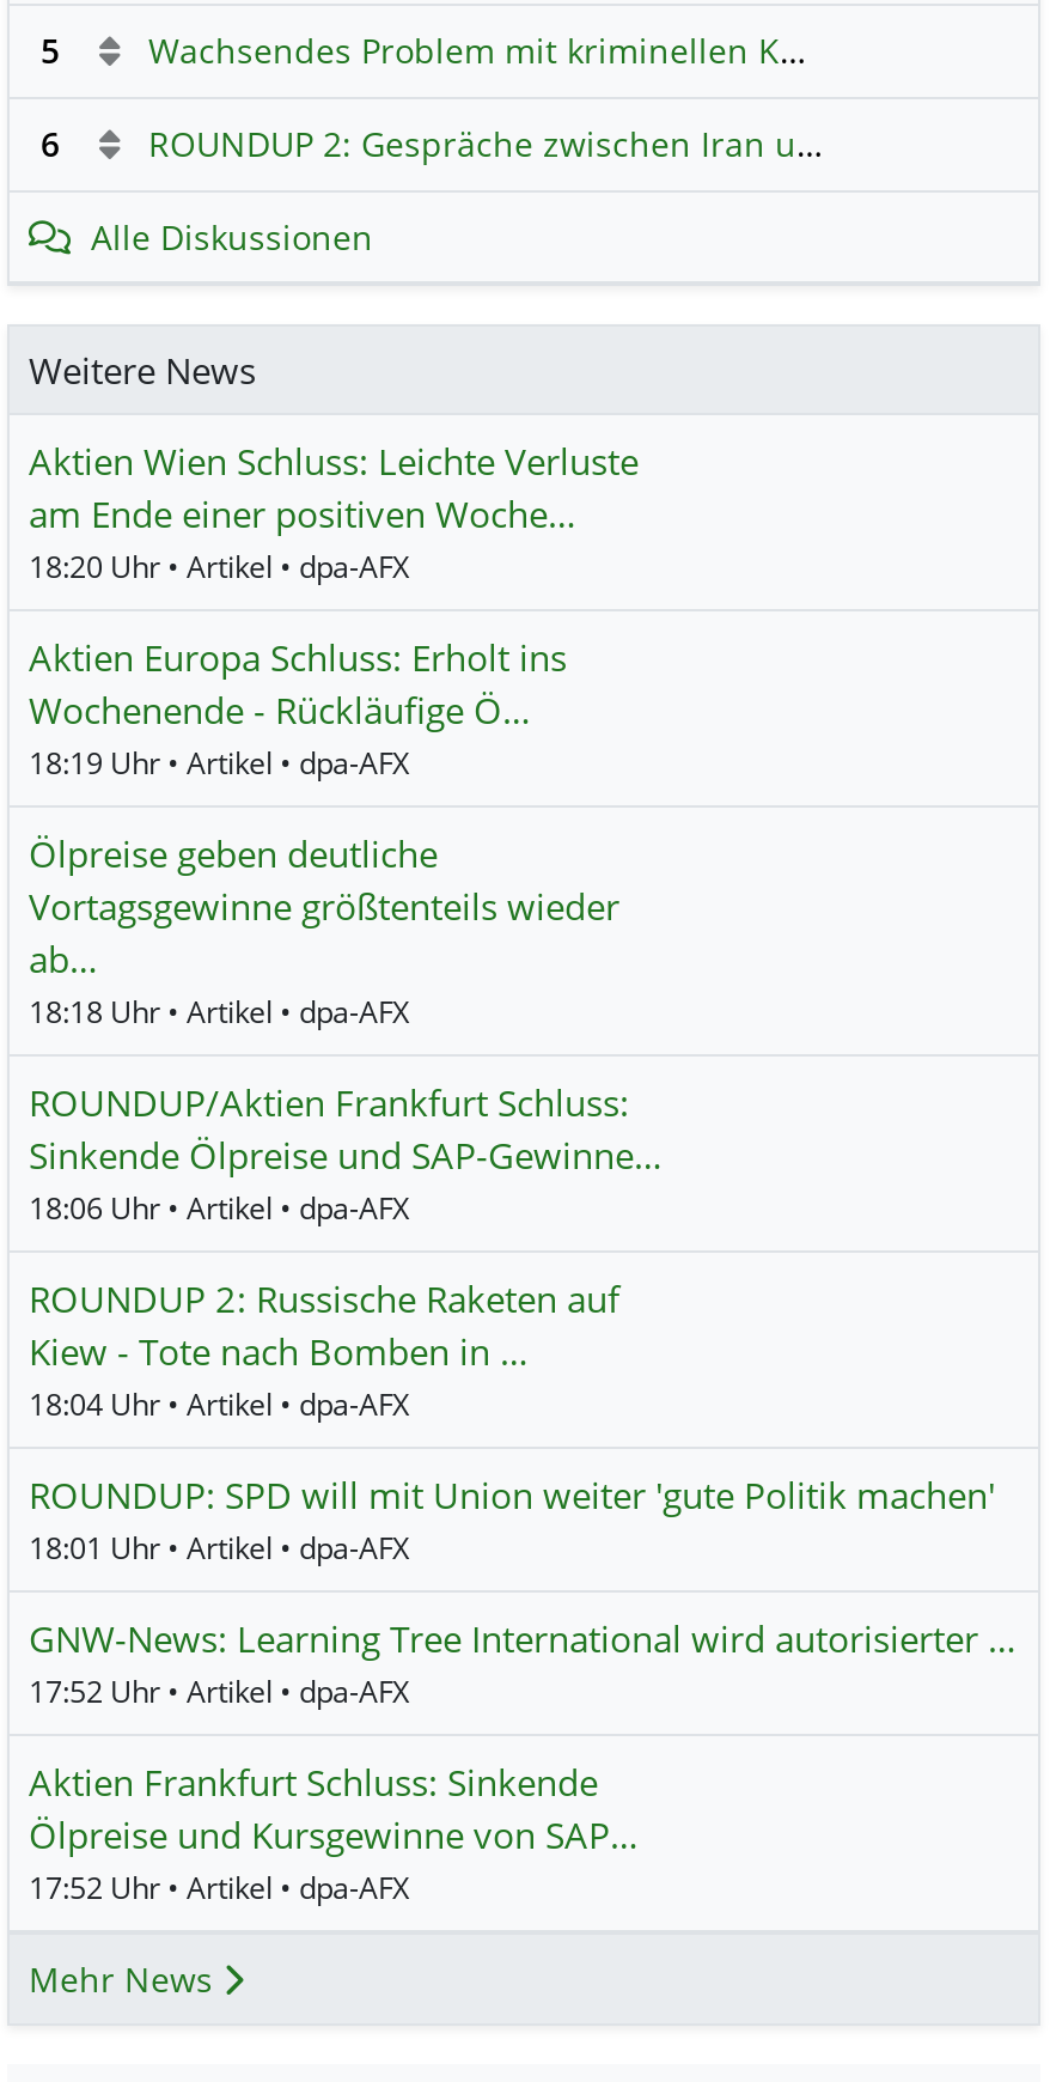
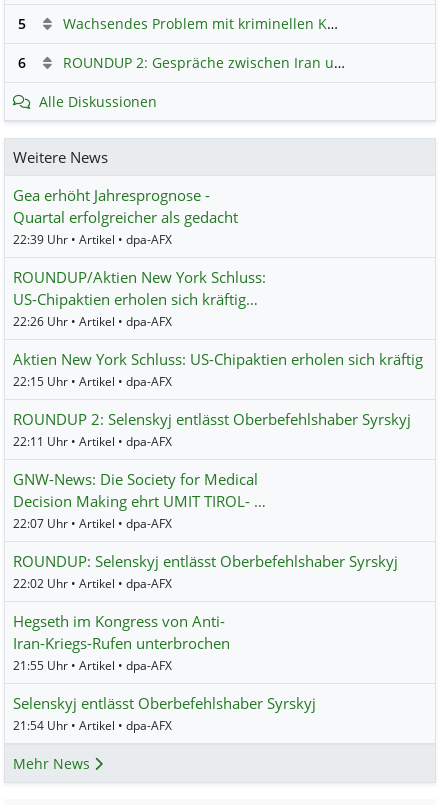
- Aktien Wien Schluss: Leichte Verluste
- am Ende einer positiven Woche…
- 18:20 Uhr • Artikel • dpa-AFX
+ Gea erhöht Jahresprognose -
+ Quartal erfolgreicher als gedacht
+ 22:39 Uhr • Artikel • dpa-AFX

- Aktien Europa Schluss: Erholt ins
- Wochenende - Rückläufige Ö…
- 18:19 Uhr • Artikel • dpa-AFX
+ ROUNDUP/Aktien New York Schluss:
+ US-Chipaktien erholen sich kräftig…
+ 22:26 Uhr • Artikel • dpa-AFX

- Ölpreise geben deutliche
- Vortagsgewinne größtenteils wieder
- ab…
- 18:18 Uhr • Artikel • dpa-AFX
+ Aktien New York Schluss: US-Chipaktien erholen sich kräftig
+ 22:15 Uhr • Artikel • dpa-AFX

- ROUNDUP/Aktien Frankfurt Schluss:
- Sinkende Ölpreise und SAP-Gewinne…
- 18:06 Uhr • Artikel • dpa-AFX
+ ROUNDUP 2: Selenskyj entlässt Oberbefehlshaber Syrskyj
+ 22:11 Uhr • Artikel • dpa-AFX

- ROUNDUP 2: Russische Raketen auf
- Kiew - Tote nach Bomben in …
- 18:04 Uhr • Artikel • dpa-AFX
+ GNW-News: Die Society for Medical
+ Decision Making ehrt UMIT TIROL- …
+ 22:07 Uhr • Artikel • dpa-AFX

- ROUNDUP: SPD will mit Union weiter 'gute Politik machen'
- 18:01 Uhr • Artikel • dpa-AFX
+ ROUNDUP: Selenskyj entlässt Oberbefehlshaber Syrskyj
+ 22:02 Uhr • Artikel • dpa-AFX

- GNW-News: Learning Tree International wird autorisierter …
- 17:52 Uhr • Artikel • dpa-AFX
+ Hegseth im Kongress von Anti-
+ Iran-Kriegs-Rufen unterbrochen
+ 21:55 Uhr • Artikel • dpa-AFX

- Aktien Frankfurt Schluss: Sinkende
- Ölpreise und Kursgewinne von SAP…
- 17:52 Uhr • Artikel • dpa-AFX
+ Selenskyj entlässt Oberbefehlshaber Syrskyj
+ 21:54 Uhr • Artikel • dpa-AFX
